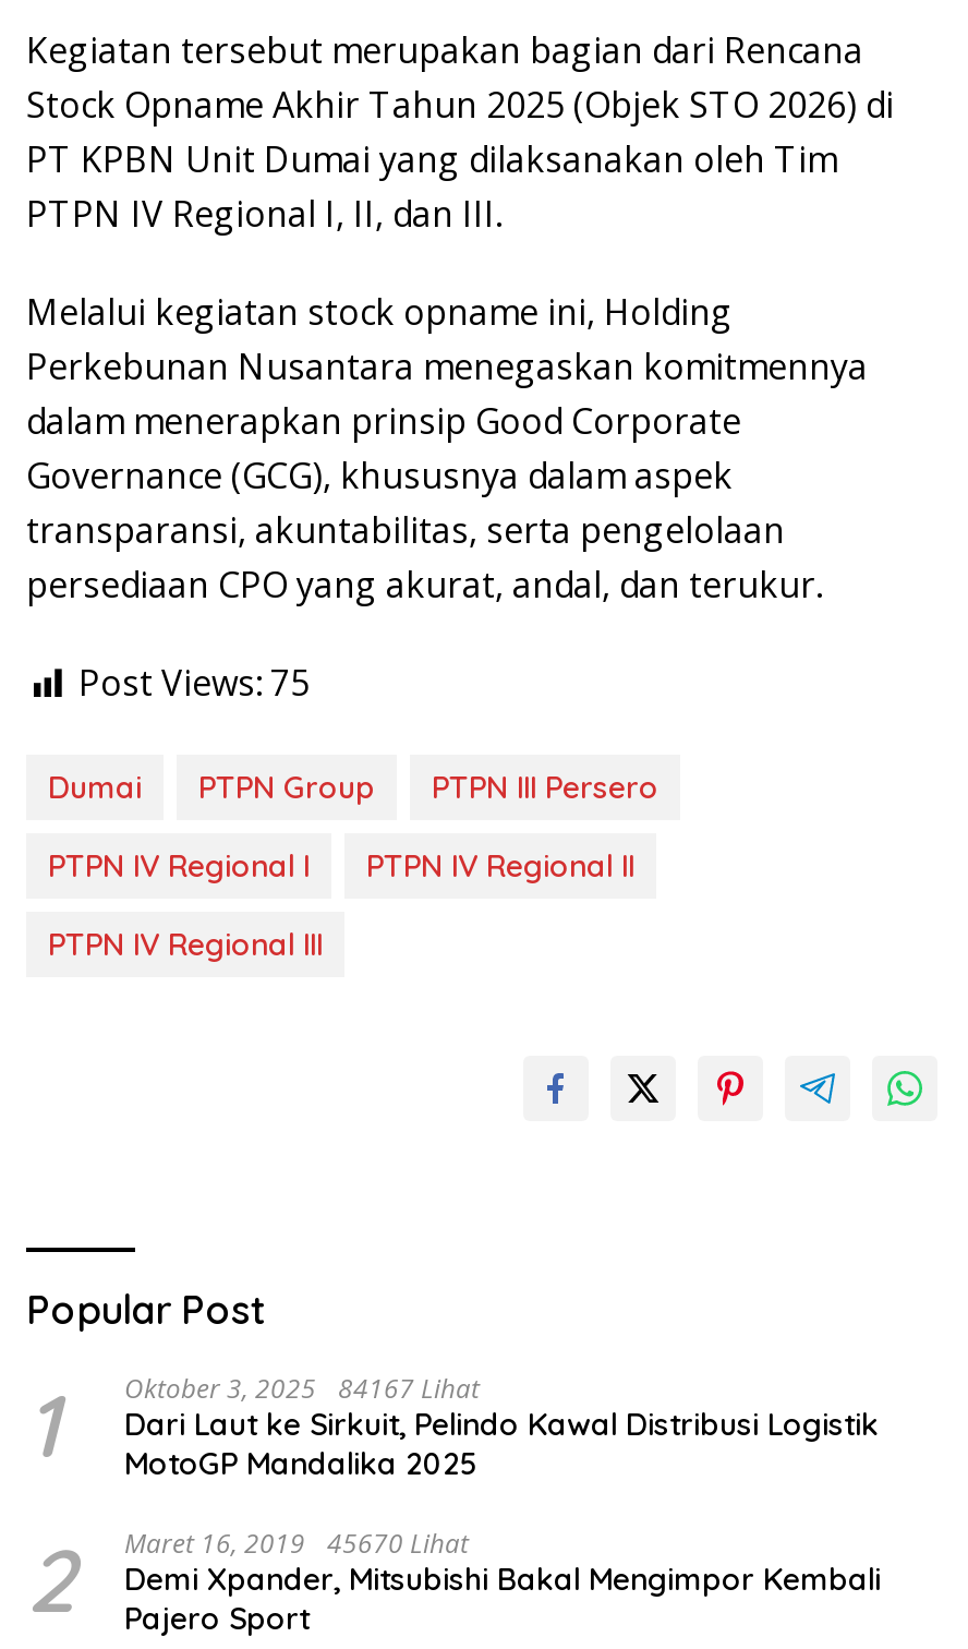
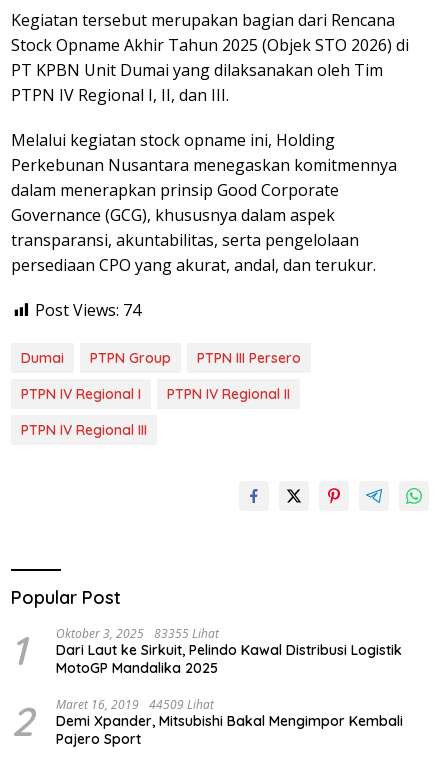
- Post Views: 75
+ Post Views: 74

- Oktober 3, 2025 84167 Lihat
+ Oktober 3, 2025 83355 Lihat

- 2 Maret 16, 2019 45670 Lihat Demi Xpander, Mitsubishi Bakal Mengimpor Kembali Pajero Sport
+ 2 Maret 16, 2019 44509 Lihat Demi Xpander, Mitsubishi Bakal Mengimpor Kembali Pajero Sport
